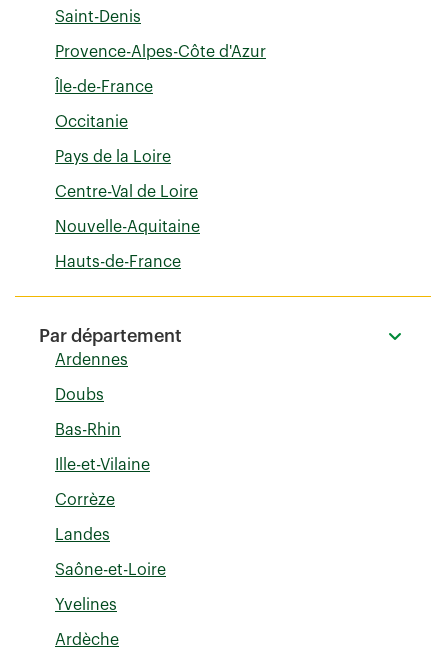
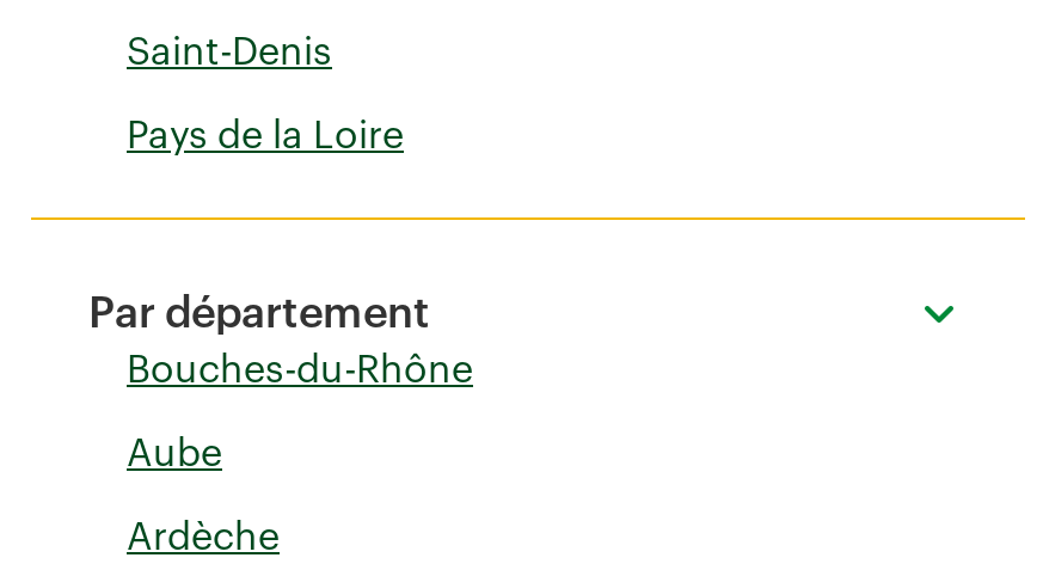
- Provence-Alpes-Côte d'Azur
- Île-de-France
- Occitanie

- Centre-Val de Loire
- Nouvelle-Aquitaine
- Hauts-de-France

- Ardennes
- Doubs
- Bas-Rhin
- Ille-et-Vilaine
- Corrèze
- Landes
- Saône-et-Loire
- Yvelines
+ Bouches-du-Rhône
+ Aube
